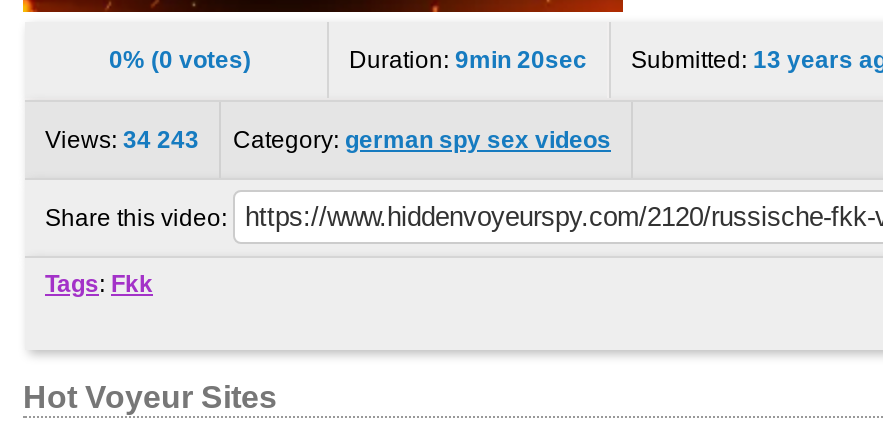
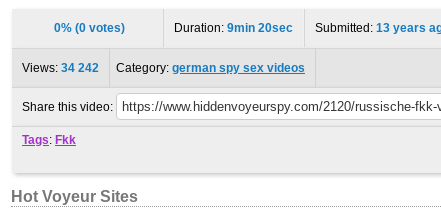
- Views: 34 243 Category: german spy sex videos
+ Views: 34 242 Category: german spy sex videos
